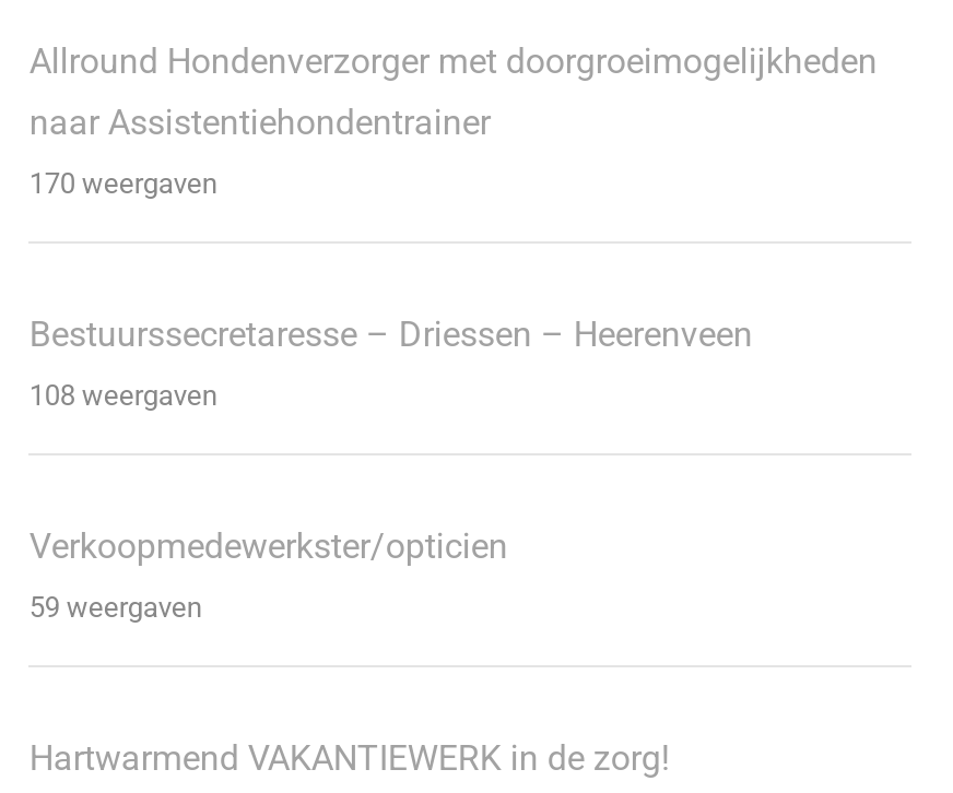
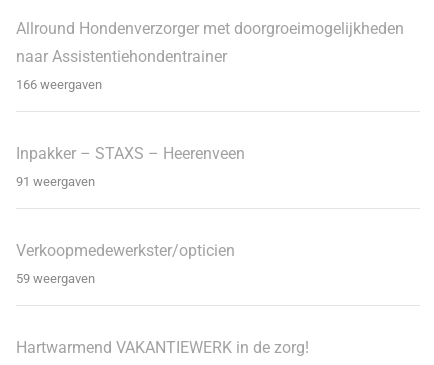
- 170 weergaven
+ 166 weergaven

- Bestuurssecretaresse – Driessen – Heerenveen
+ Inpakker – STAXS – Heerenveen

- 108 weergaven
+ 91 weergaven
